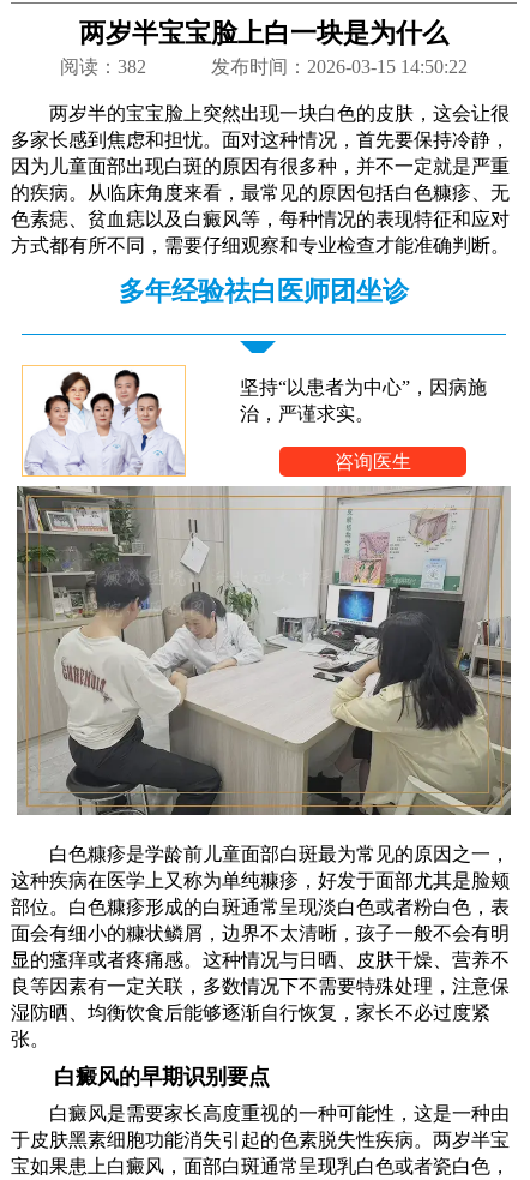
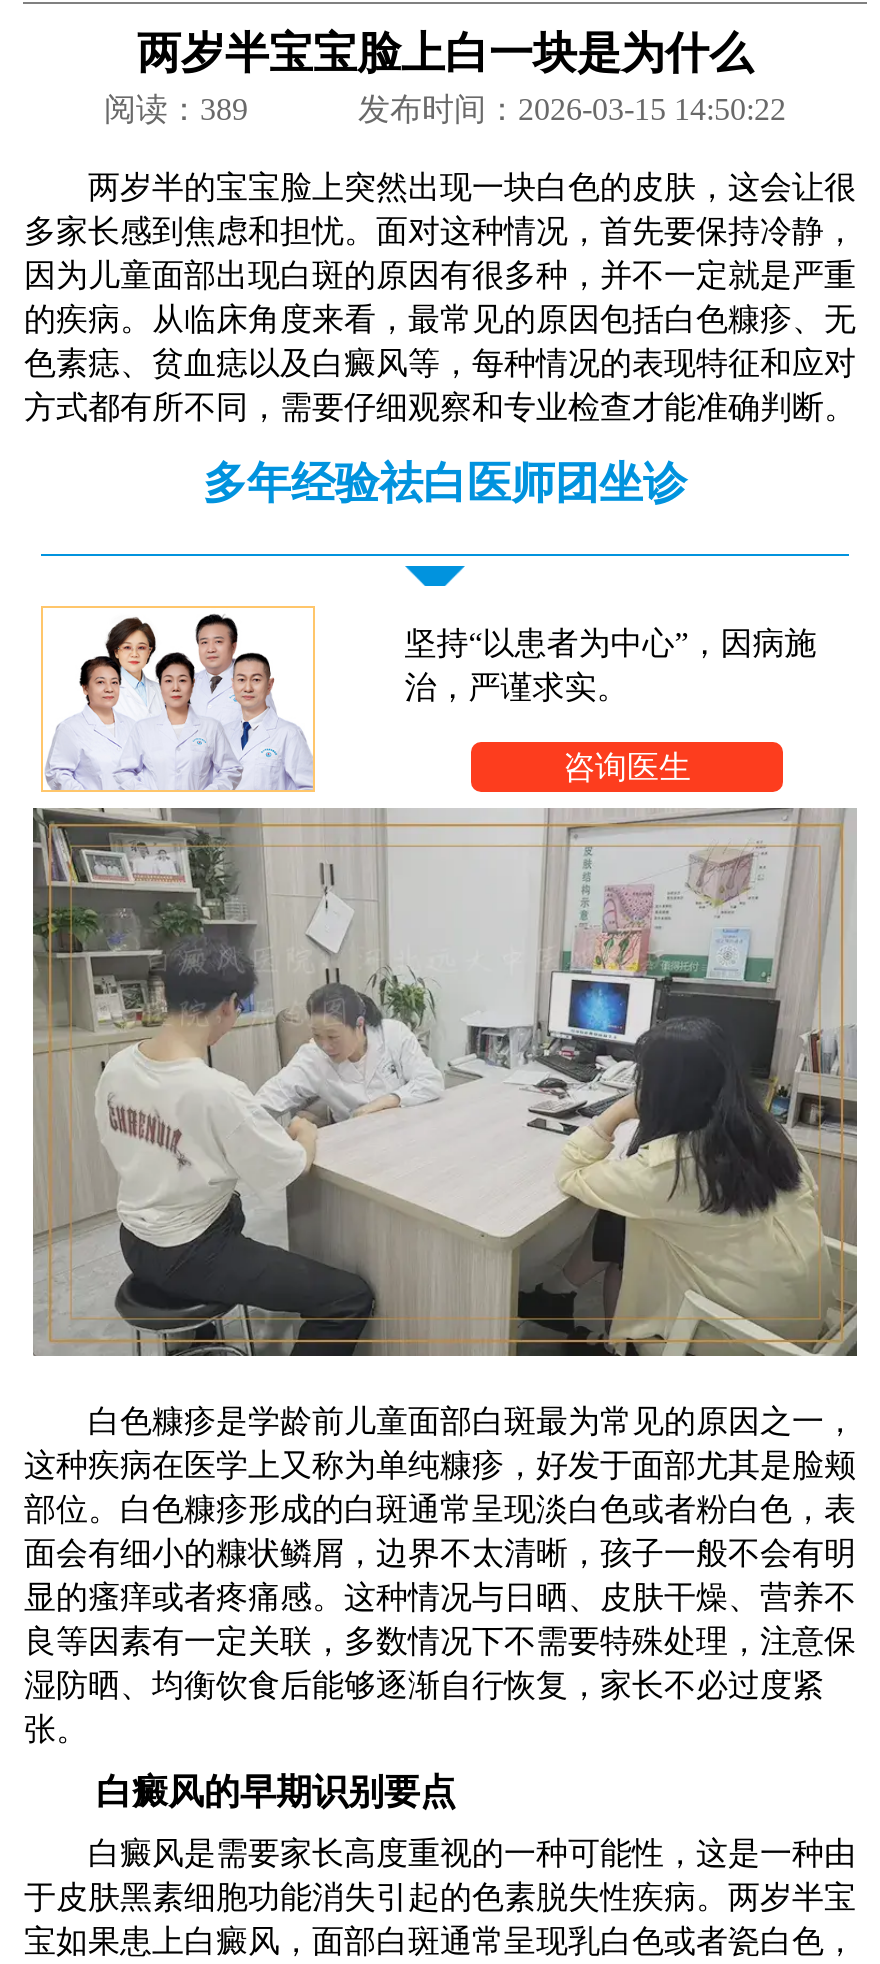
- 阅读：382
+ 阅读：389
